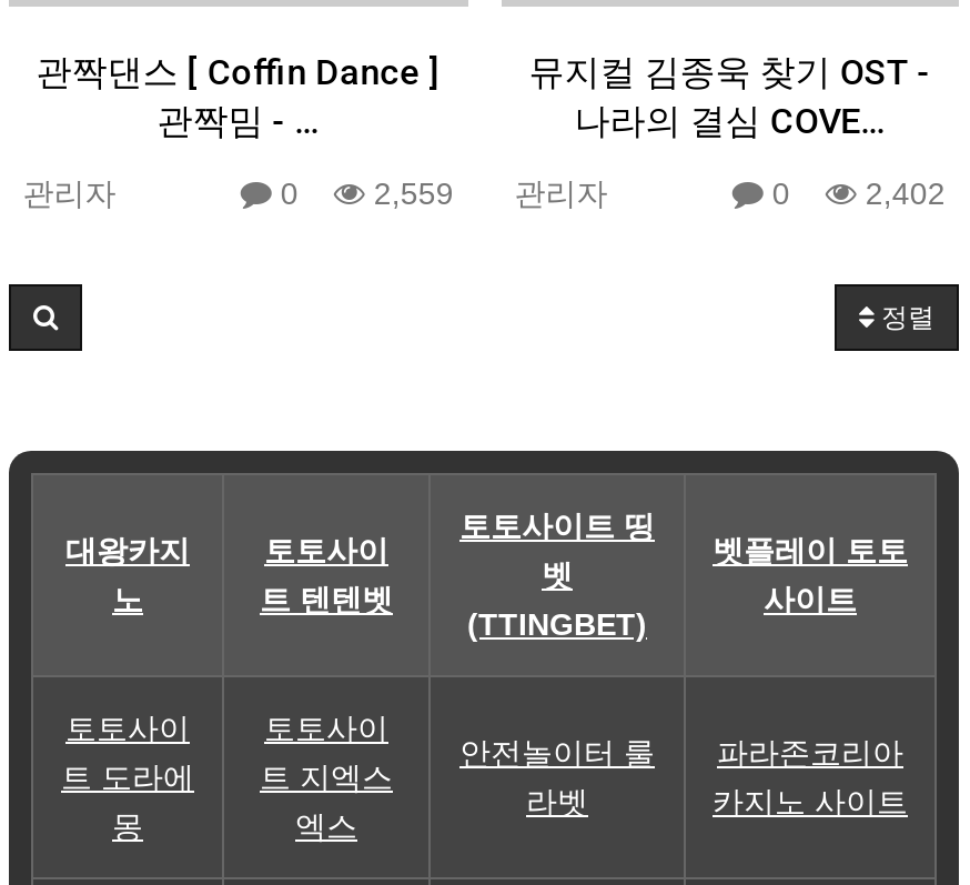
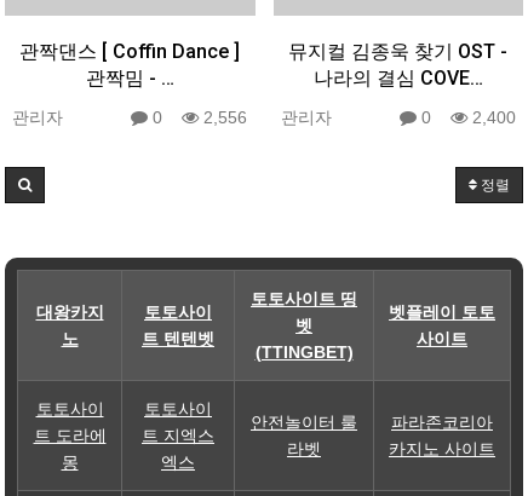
- 0 2,559 관리자
+ 0 2,556 관리자

- 0 2,402
+ 0 2,400
